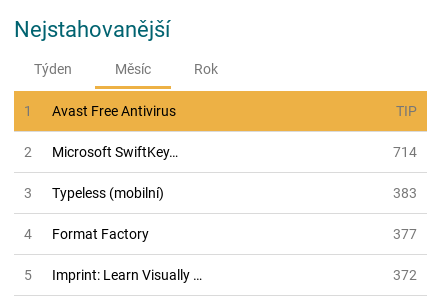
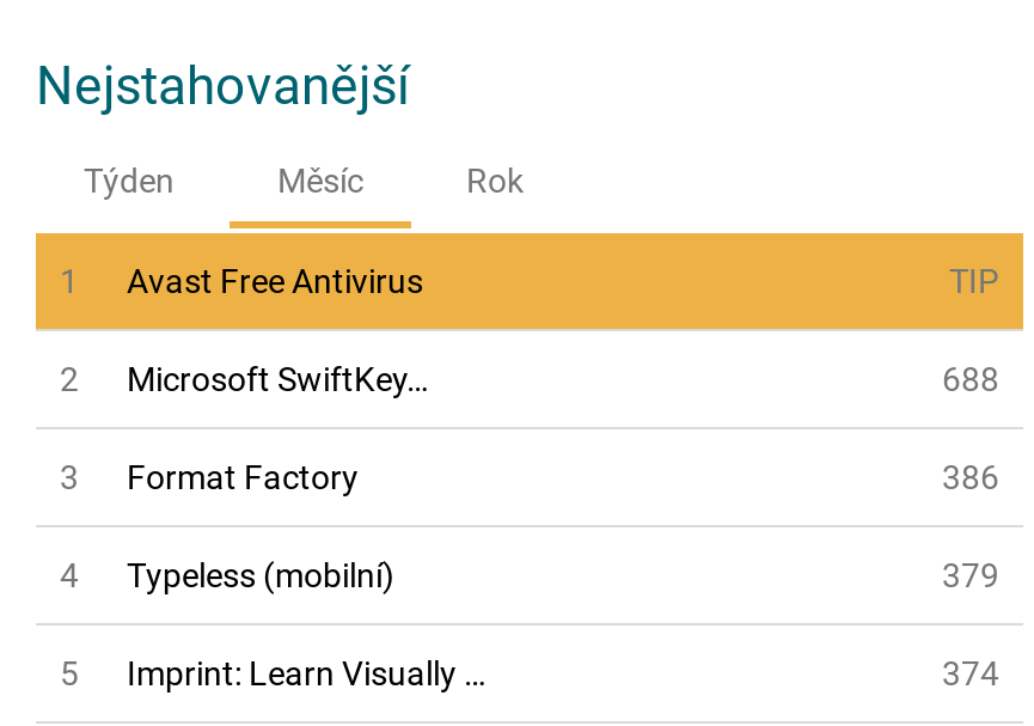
- 714
+ 688

moved down: Typeless (mobilní)

- 383
- 377
+ 379

+ 386

moved up: 4 | Format Factory

- 372
+ 374
